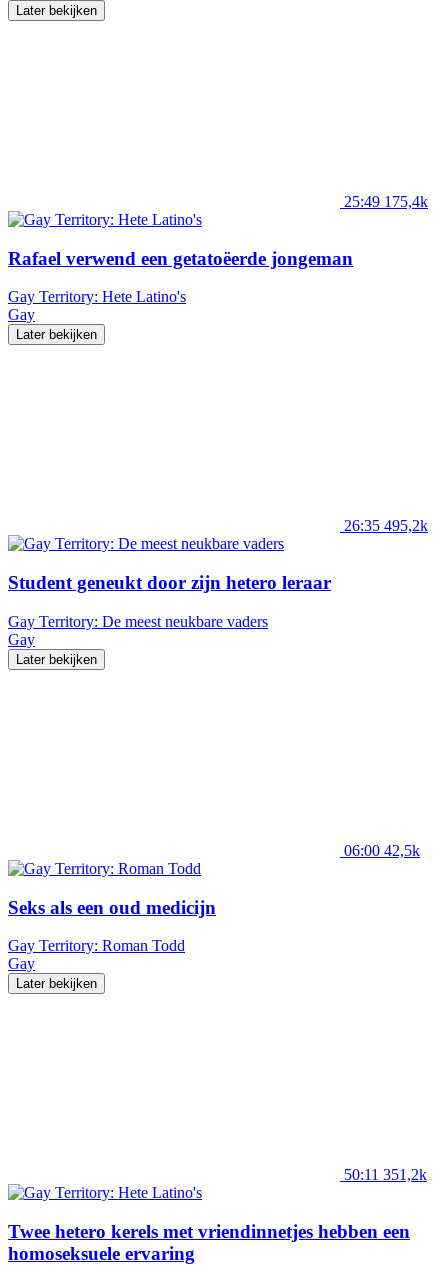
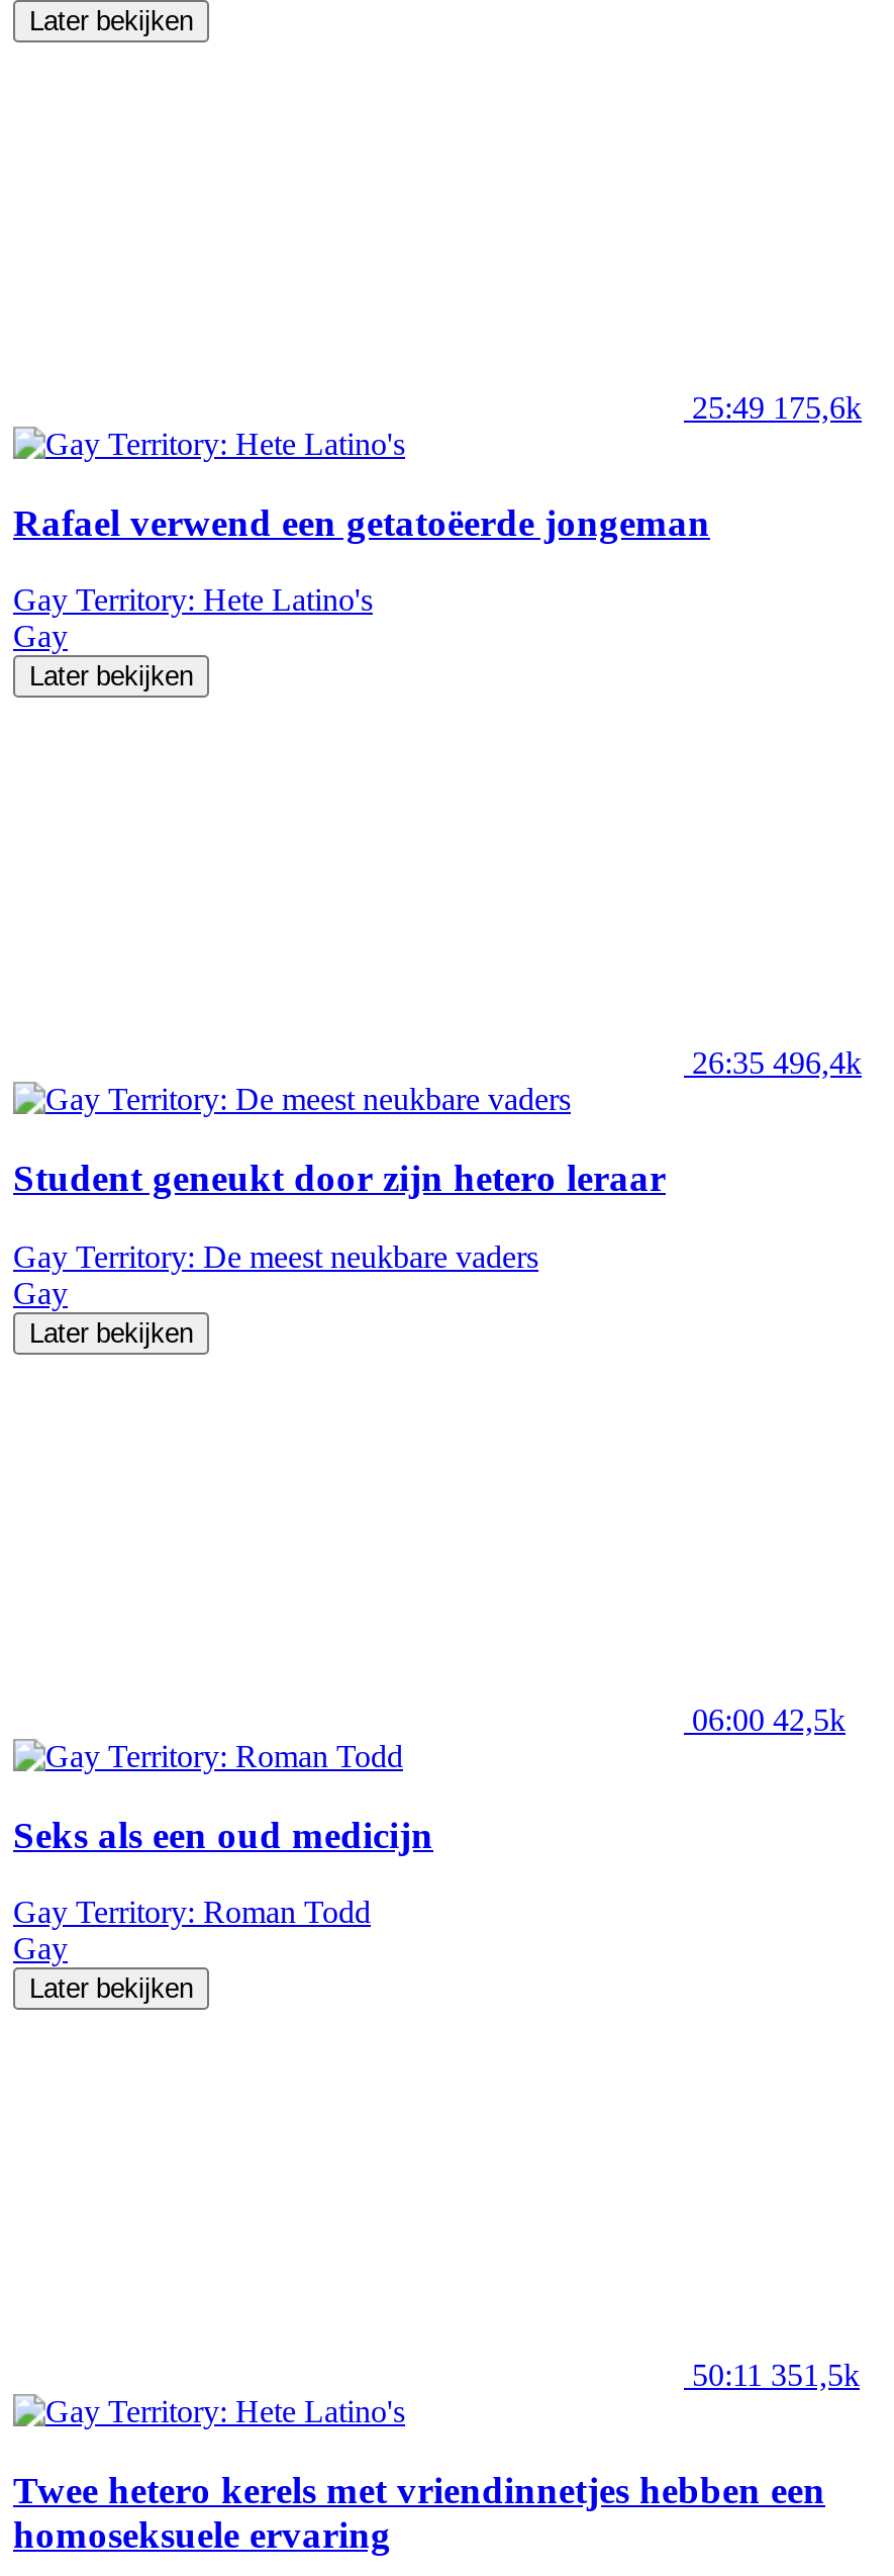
- 25:49 175,4k
+ 25:49 175,6k

- 26:35 495,2k
+ 26:35 496,4k

- 50:11 351,2k
+ 50:11 351,5k
